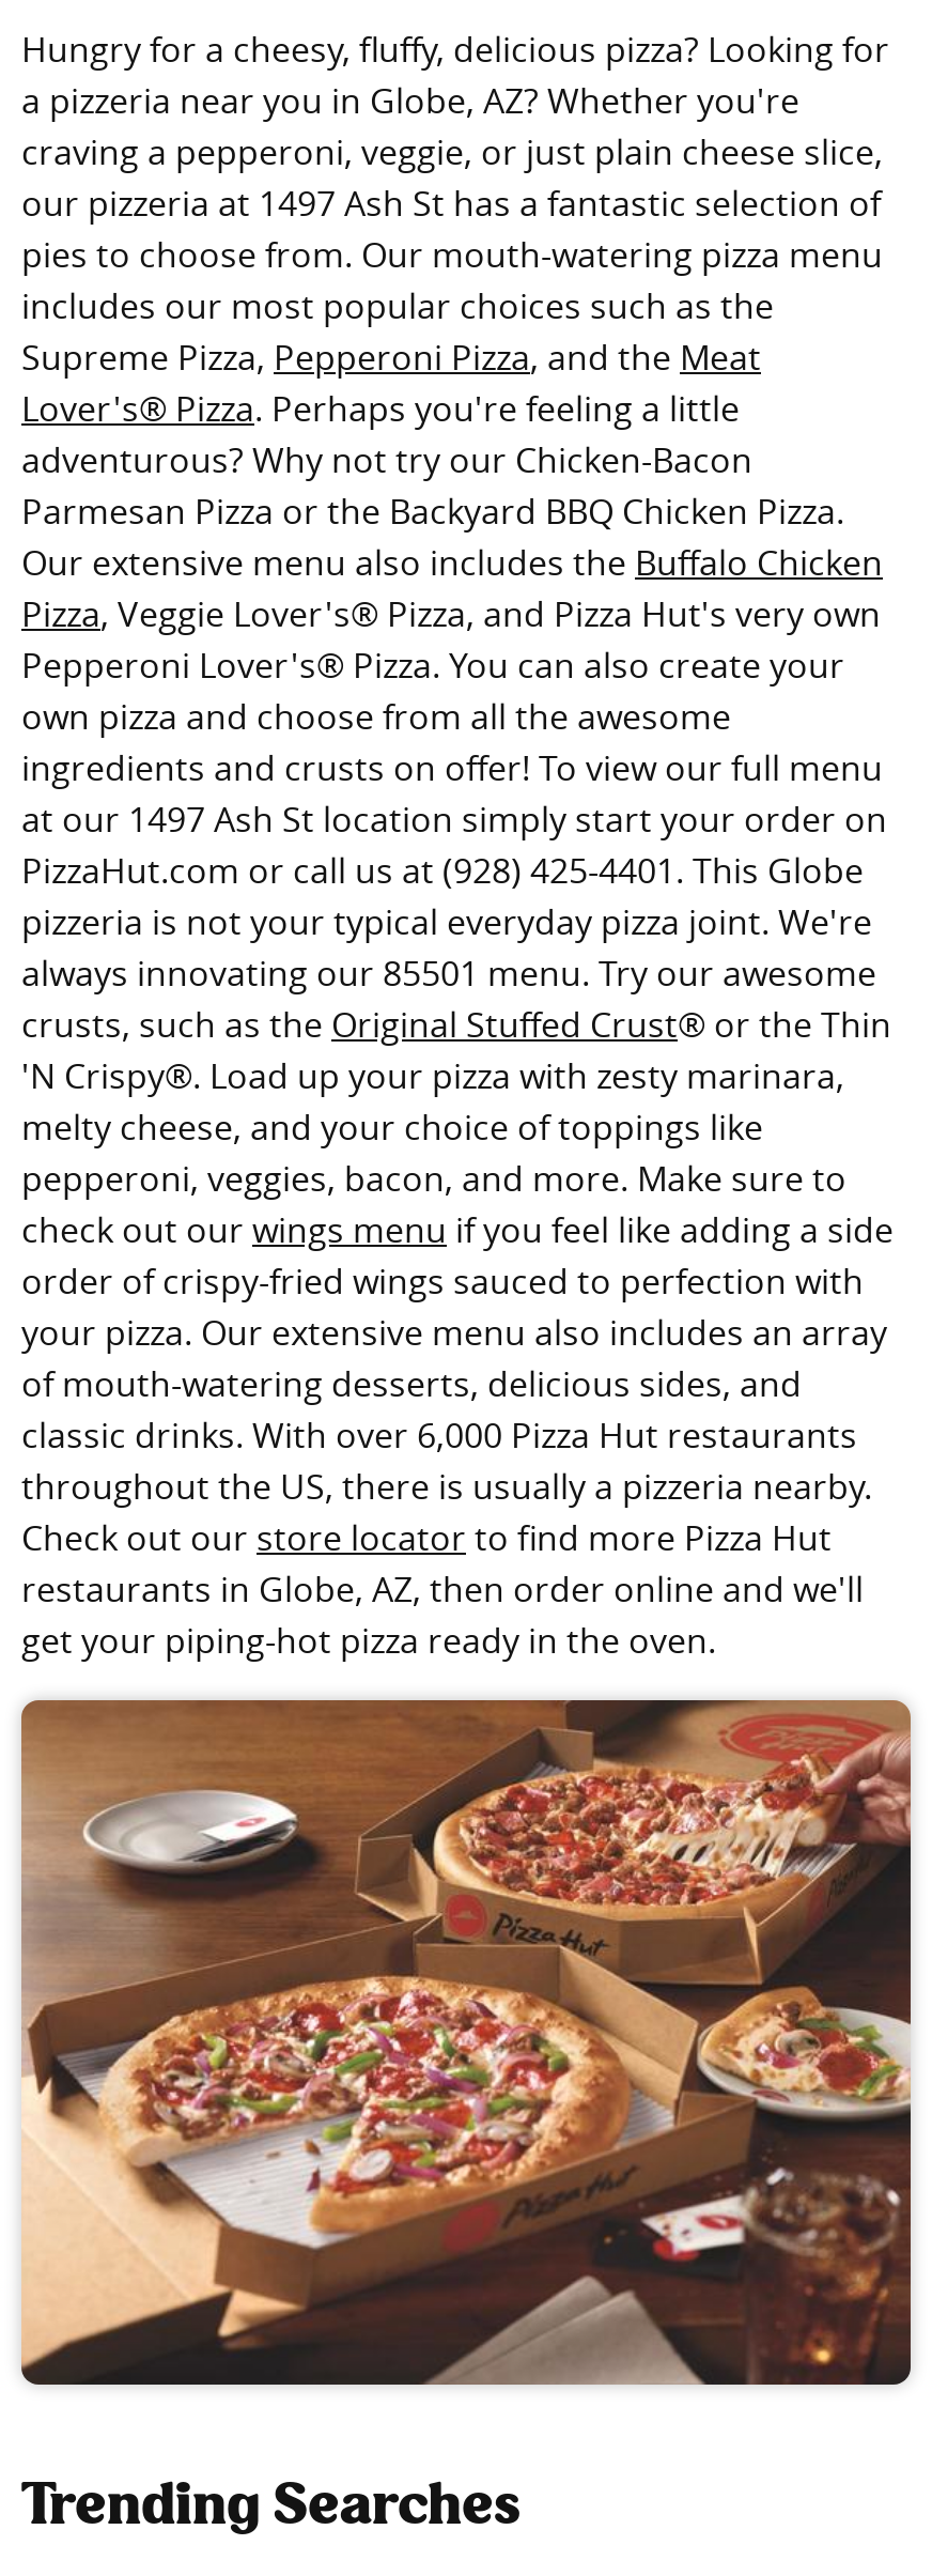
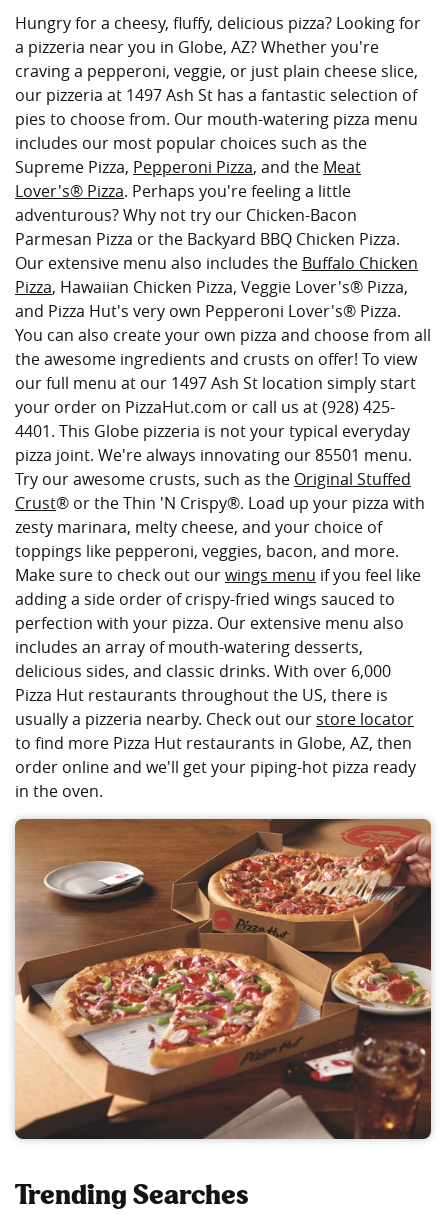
- Pizza, Veggie Lover's® Pizza, and Pizza Hut's very own
- Pepperoni Lover's® Pizza. You can also create your
- own pizza and choose from all the awesome
- ingredients and crusts on offer! To view our full menu
- at our 1497 Ash St location simply start your order on
- PizzaHut.com or call us at (928) 425-4401. This Globe
- pizzeria is not your typical everyday pizza joint. We're
- always innovating our 85501 menu. Try our awesome
- crusts, such as the Original Stuffed Crust® or the Thin
- 'N Crispy®. Load up your pizza with zesty marinara,
- melty cheese, and your choice of toppings like
- pepperoni, veggies, bacon, and more. Make sure to
- check out our wings menu if you feel like adding a side
- order of crispy-fried wings sauced to perfection with
- your pizza. Our extensive menu also includes an array
- of mouth-watering desserts, delicious sides, and
- classic drinks. With over 6,000 Pizza Hut restaurants
- throughout the US, there is usually a pizzeria nearby.
- Check out our store locator to find more Pizza Hut
- restaurants in Globe, AZ, then order online and we'll
- get your piping-hot pizza ready in the oven.
+ Pizza, Hawaiian Chicken Pizza, Veggie Lover's® Pizza,
+ and Pizza Hut's very own Pepperoni Lover's® Pizza.
+ You can also create your own pizza and choose from all
+ the awesome ingredients and crusts on offer! To view
+ our full menu at our 1497 Ash St location simply start
+ your order on PizzaHut.com or call us at (928) 425-
+ 4401. This Globe pizzeria is not your typical everyday
+ pizza joint. We're always innovating our 85501 menu.
+ Try our awesome crusts, such as the Original Stuffed
+ Crust® or the Thin 'N Crispy®. Load up your pizza with
+ zesty marinara, melty cheese, and your choice of
+ toppings like pepperoni, veggies, bacon, and more.
+ Make sure to check out our wings menu if you feel like
+ adding a side order of crispy-fried wings sauced to
+ perfection with your pizza. Our extensive menu also
+ includes an array of mouth-watering desserts,
+ delicious sides, and classic drinks. With over 6,000
+ Pizza Hut restaurants throughout the US, there is
+ usually a pizzeria nearby. Check out our store locator
+ to find more Pizza Hut restaurants in Globe, AZ, then
+ order online and we'll get your piping-hot pizza ready
+ in the oven.
